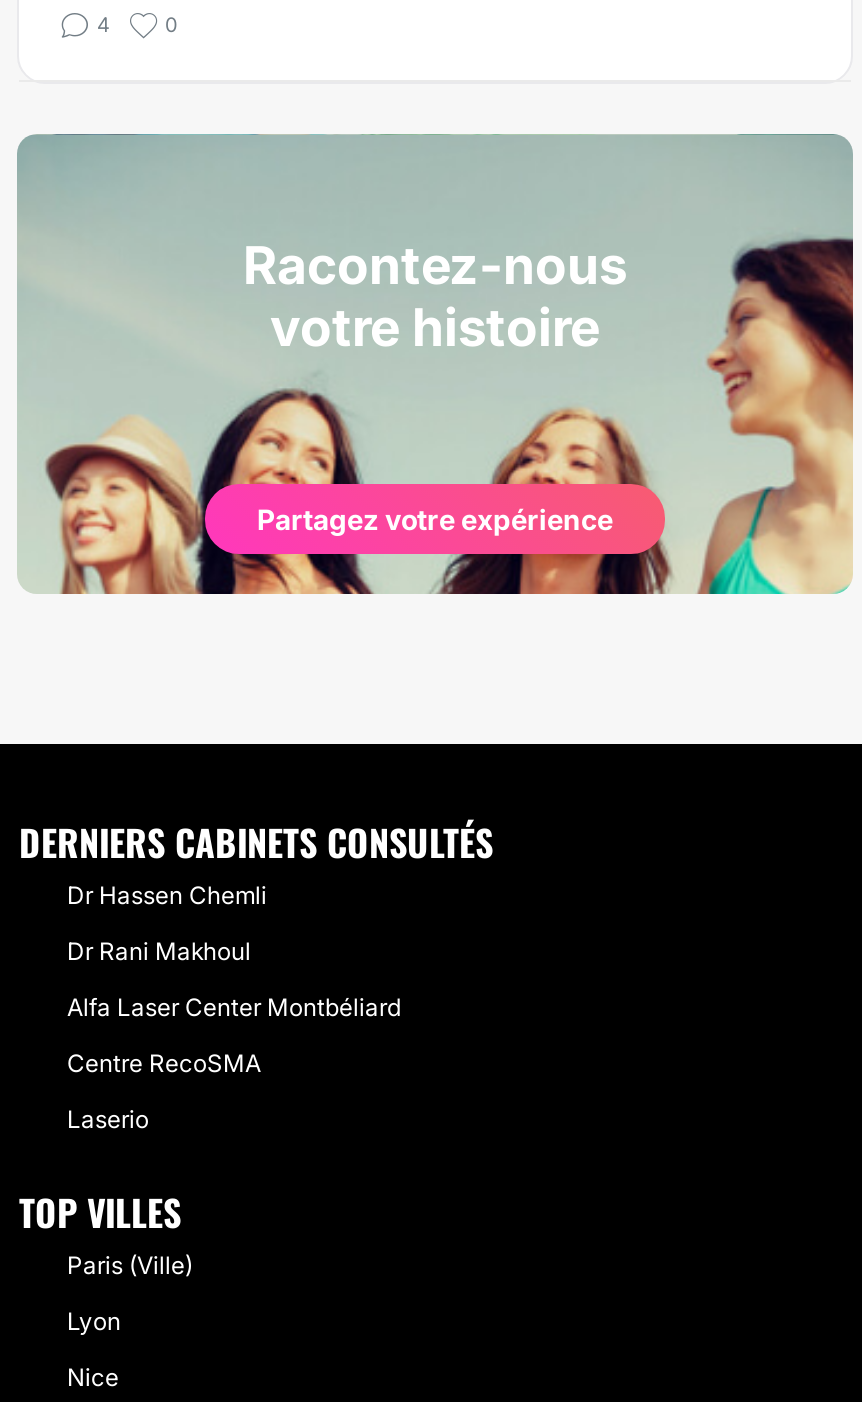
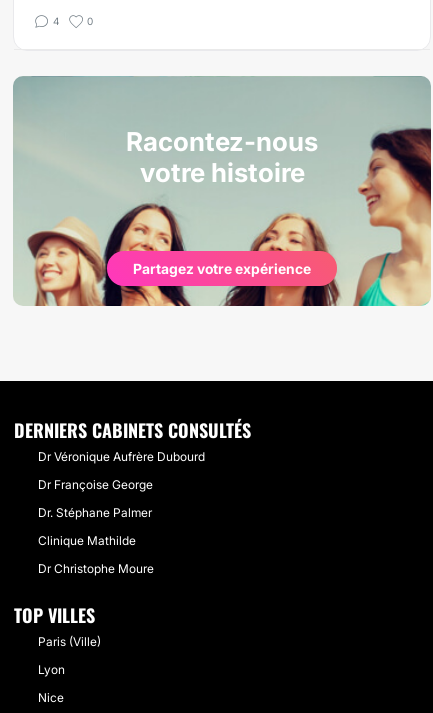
- Dr Hassen Chemli
+ Dr Véronique Aufrère Dubourd

- Dr Rani Makhoul
+ Dr Françoise George

- Alfa Laser Center Montbéliard
+ Dr. Stéphane Palmer

- Centre RecoSMA
+ Clinique Mathilde

- Laserio
+ Dr Christophe Moure
